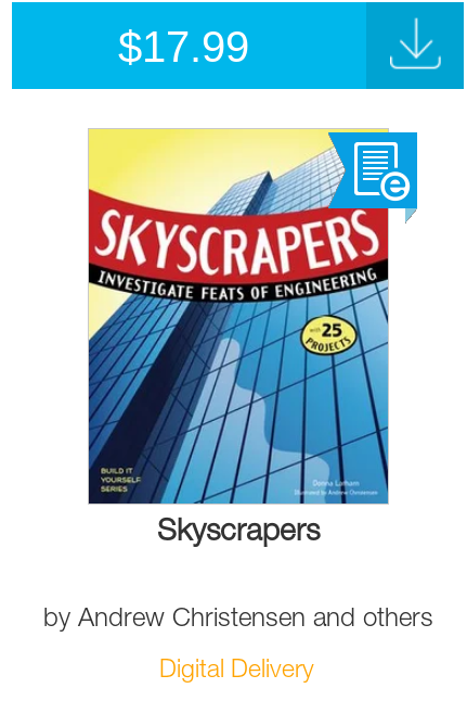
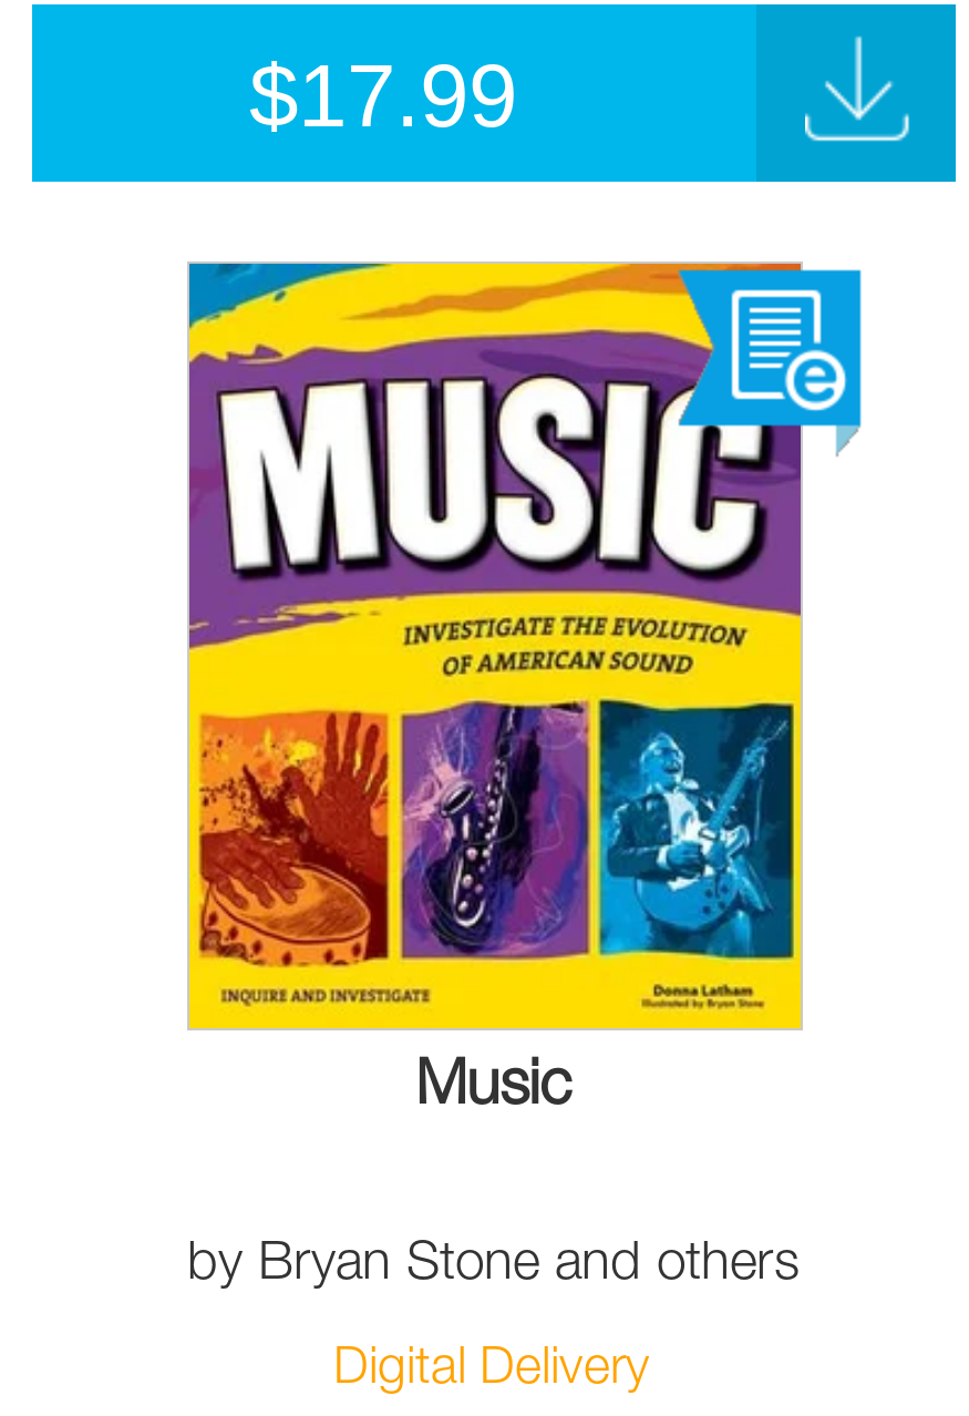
- [image]
- Skyscrapers
+ [image]
+ Music

- by Andrew Christensen and others
+ by Bryan Stone and others
